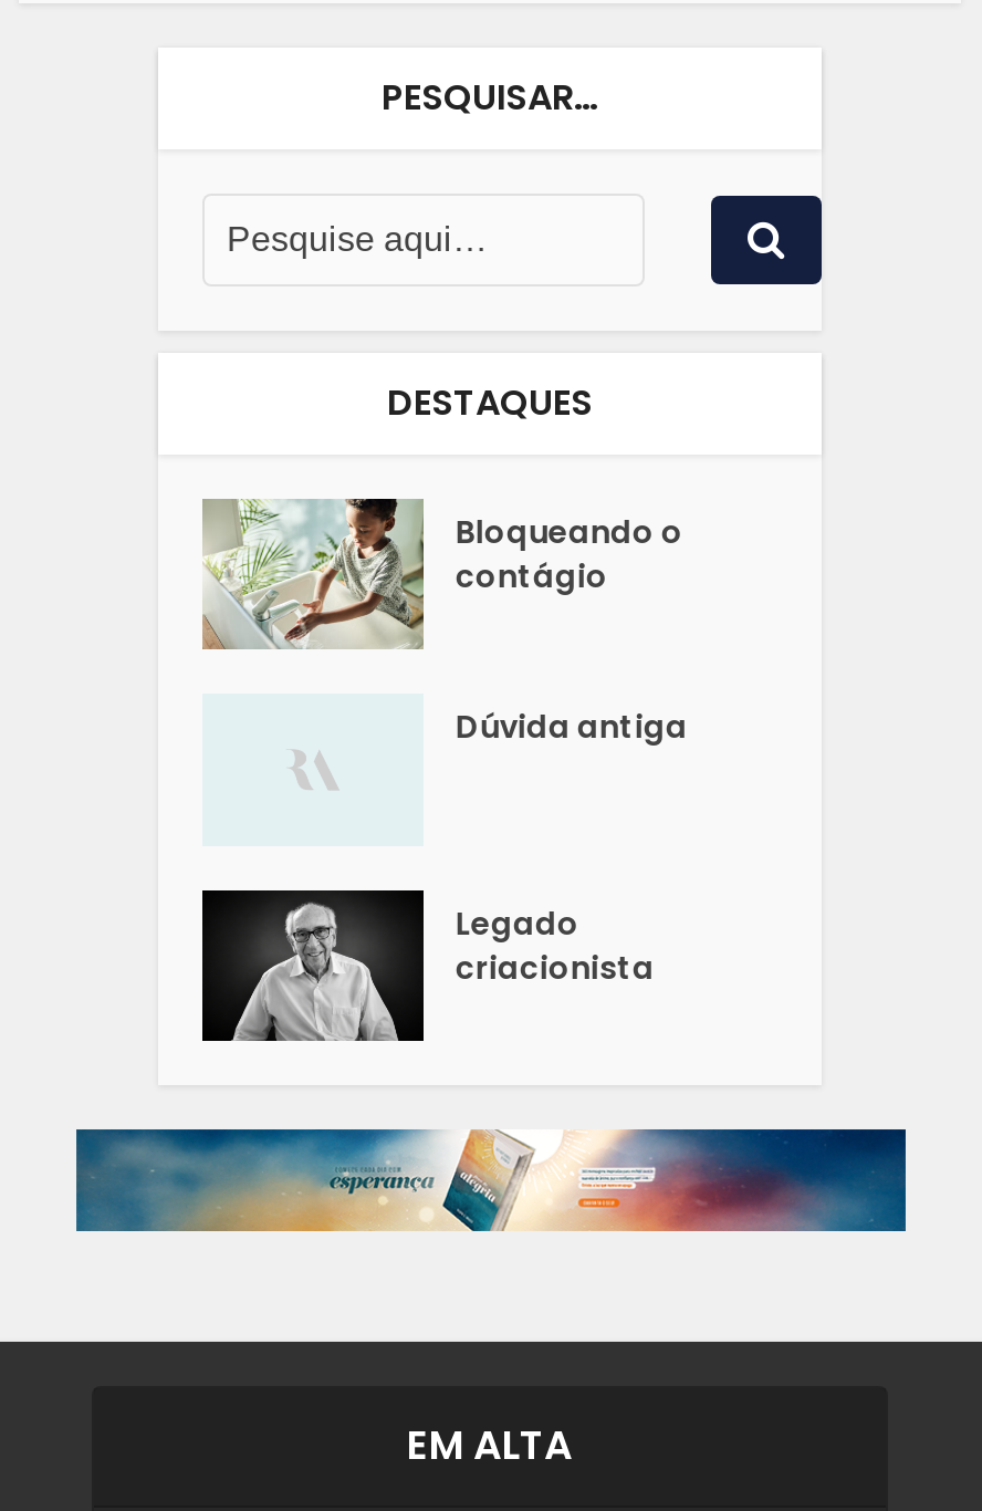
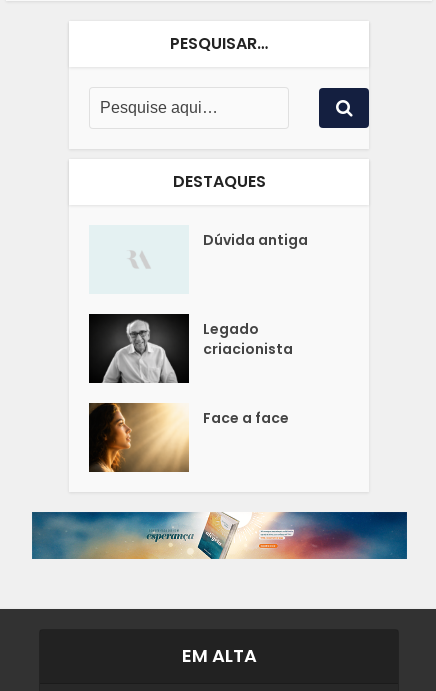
- [image]
- Bloqueando o
- contágio

moved up: Dúvida antiga | Legado | criacionista

+ [image]
+ Face a face
